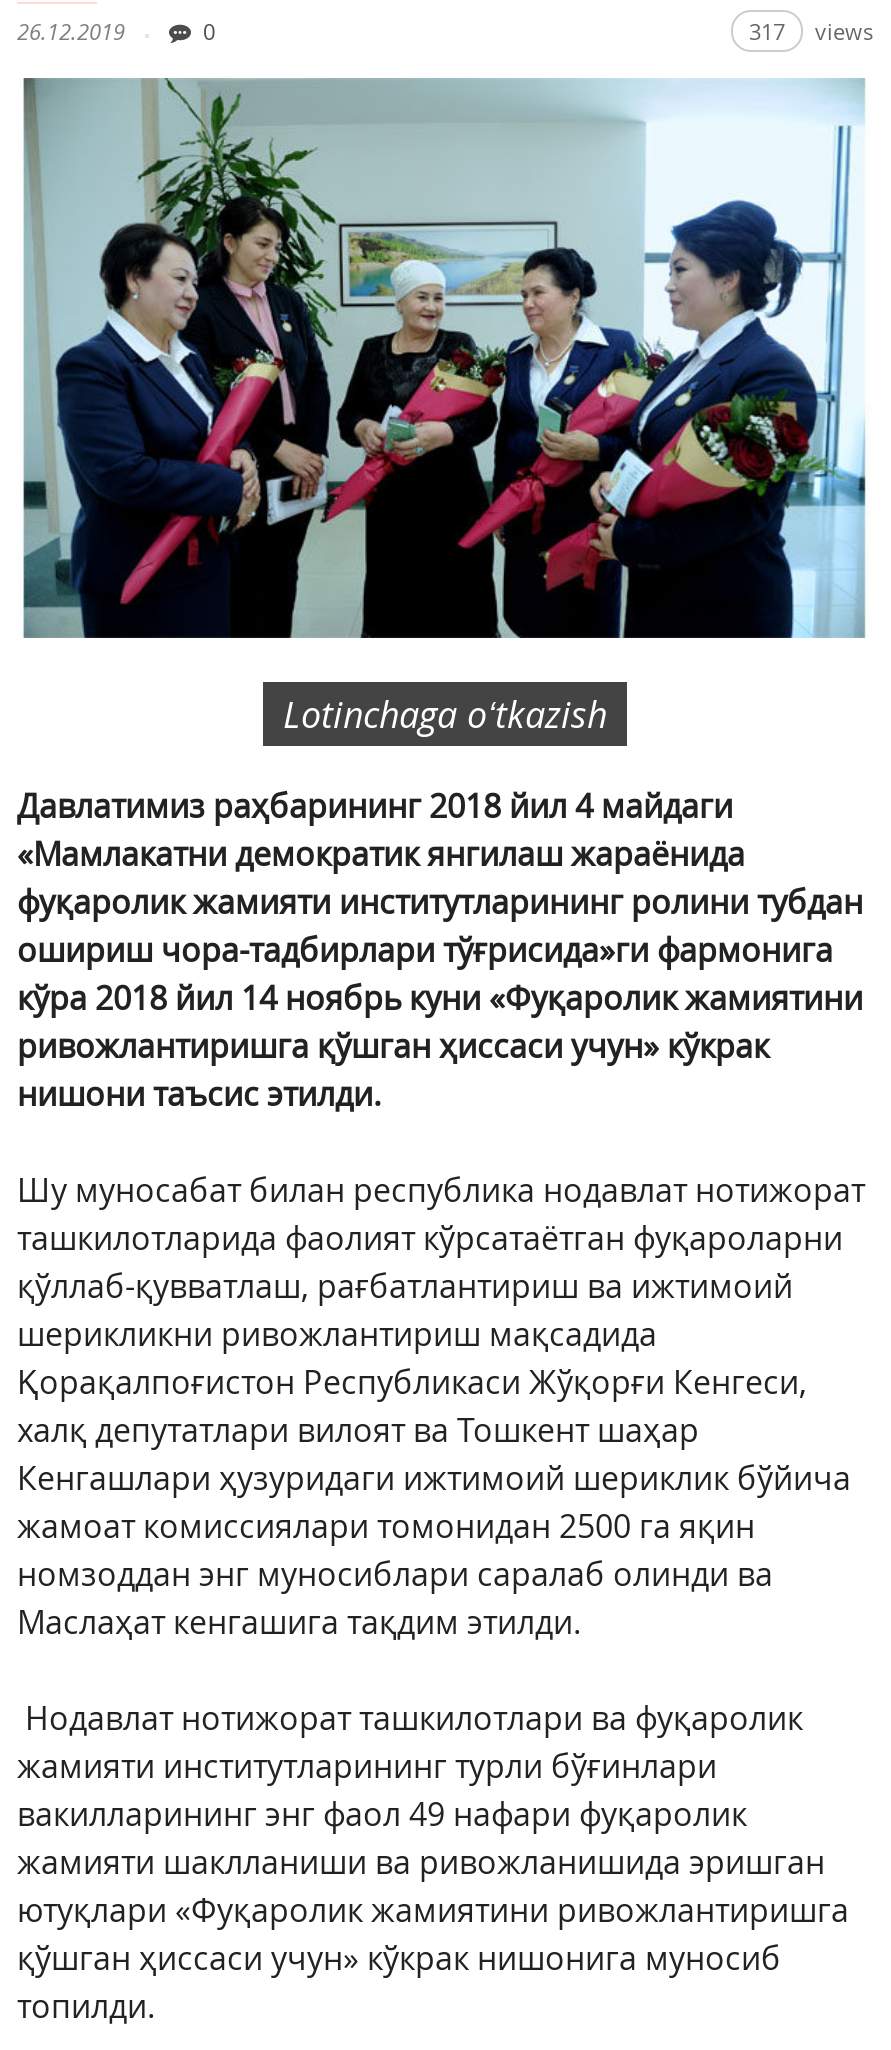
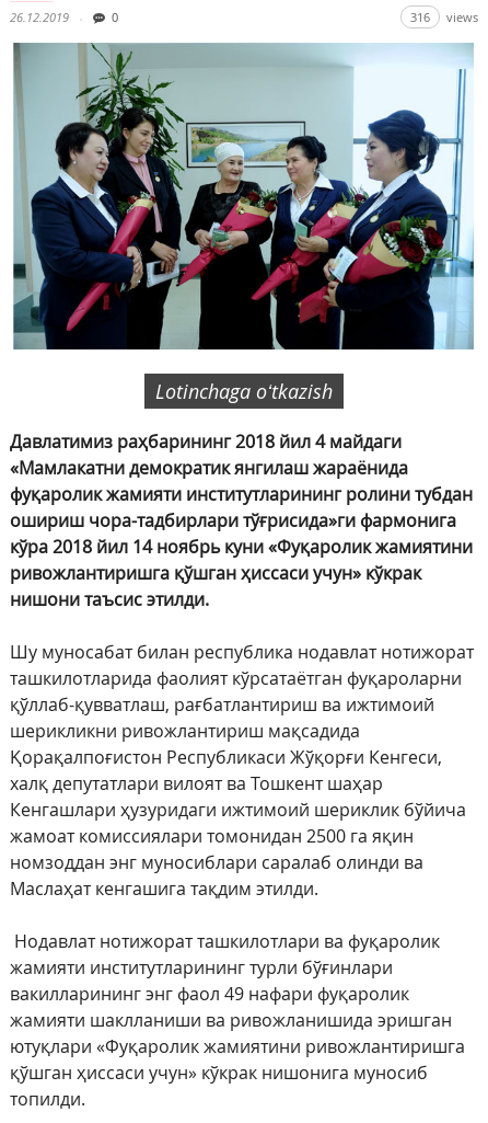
- 317 views
+ 316 views
